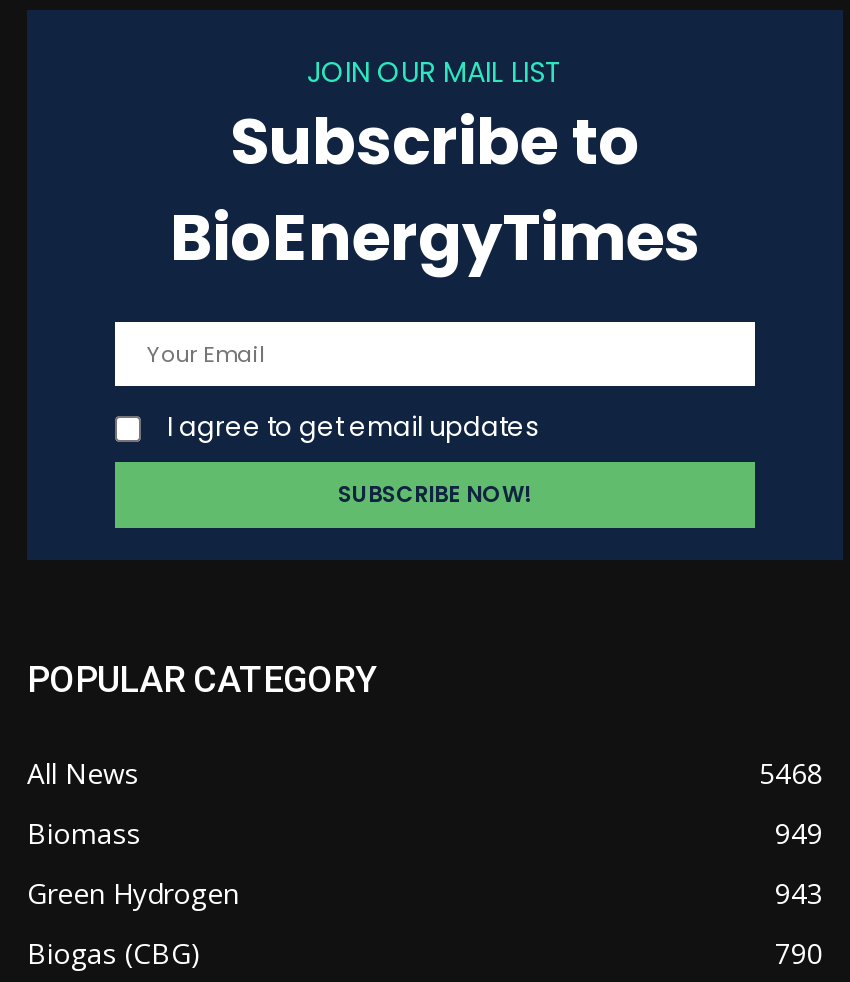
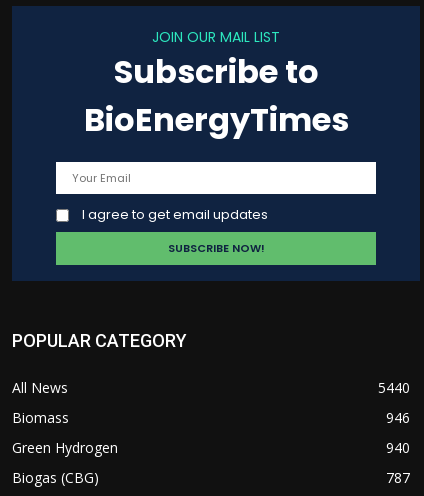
- 5468
+ 5440

- 949
+ 946

- 943
+ 940

- 790
+ 787
